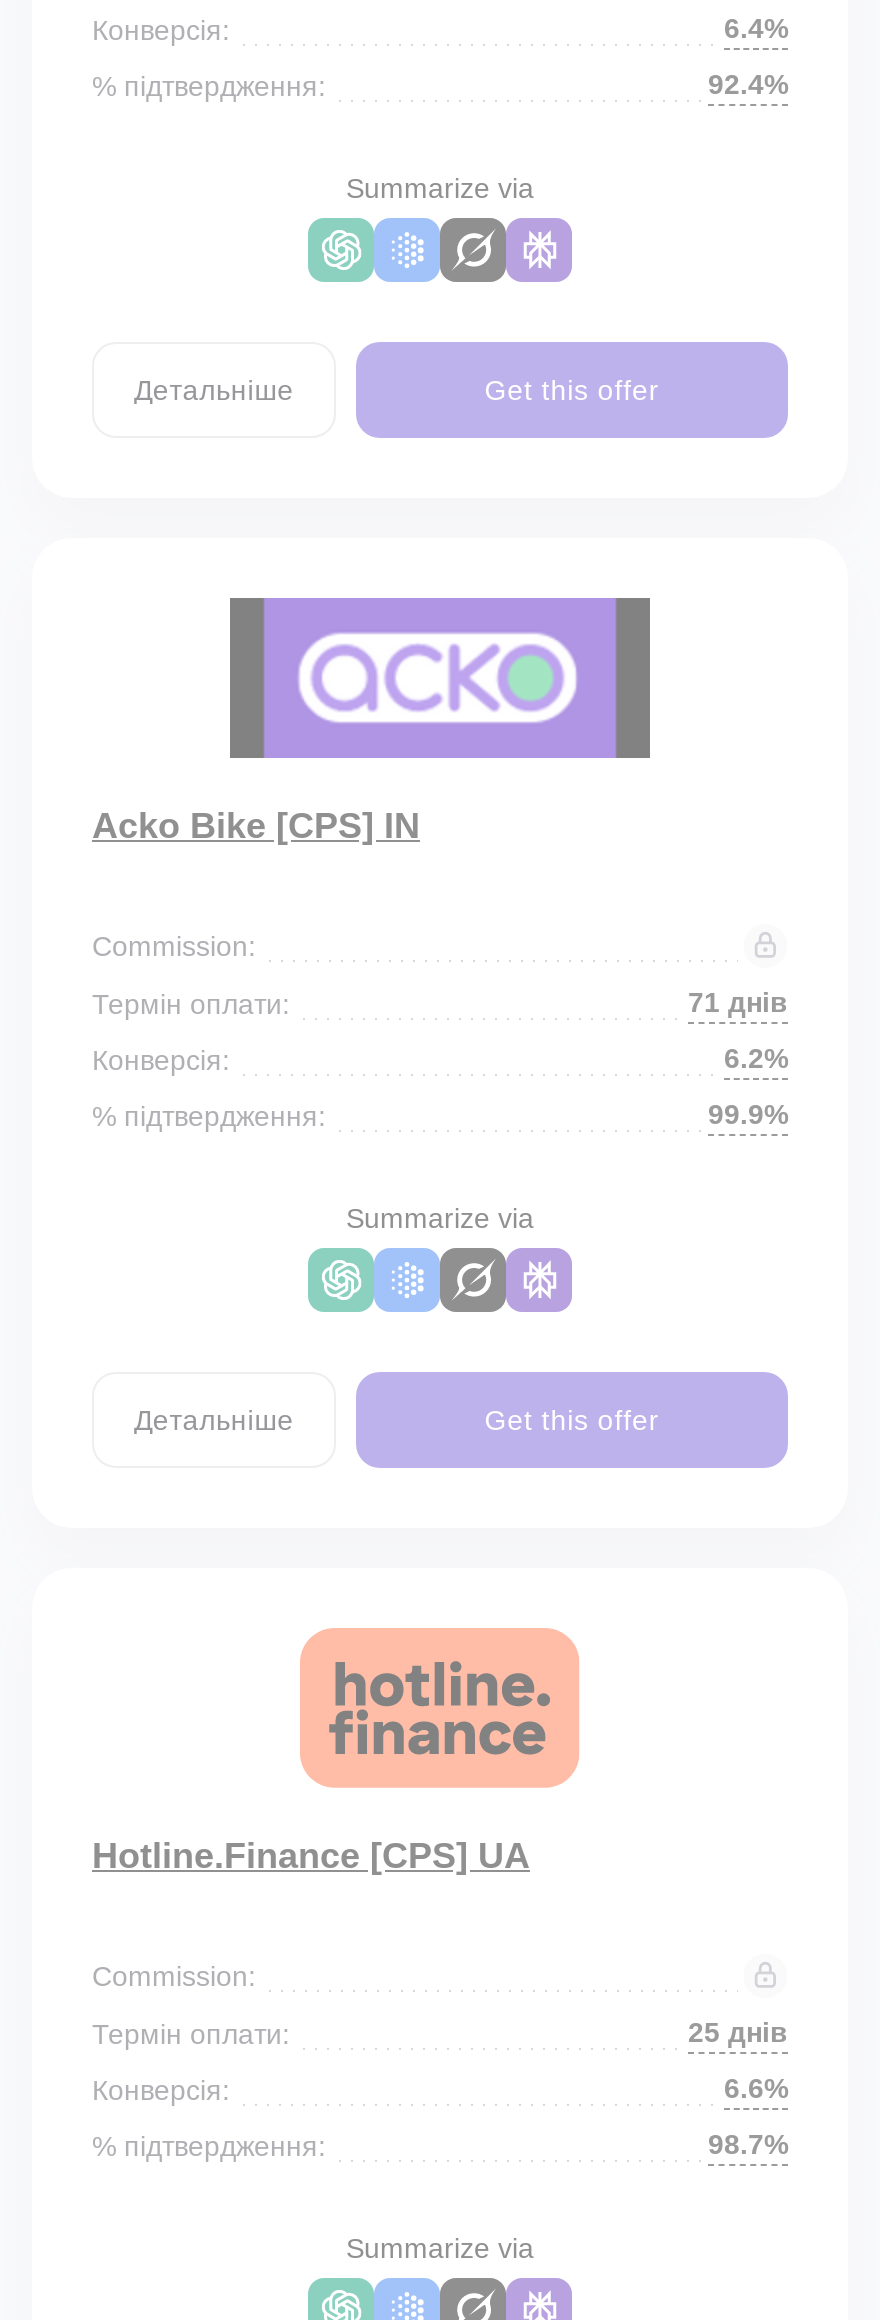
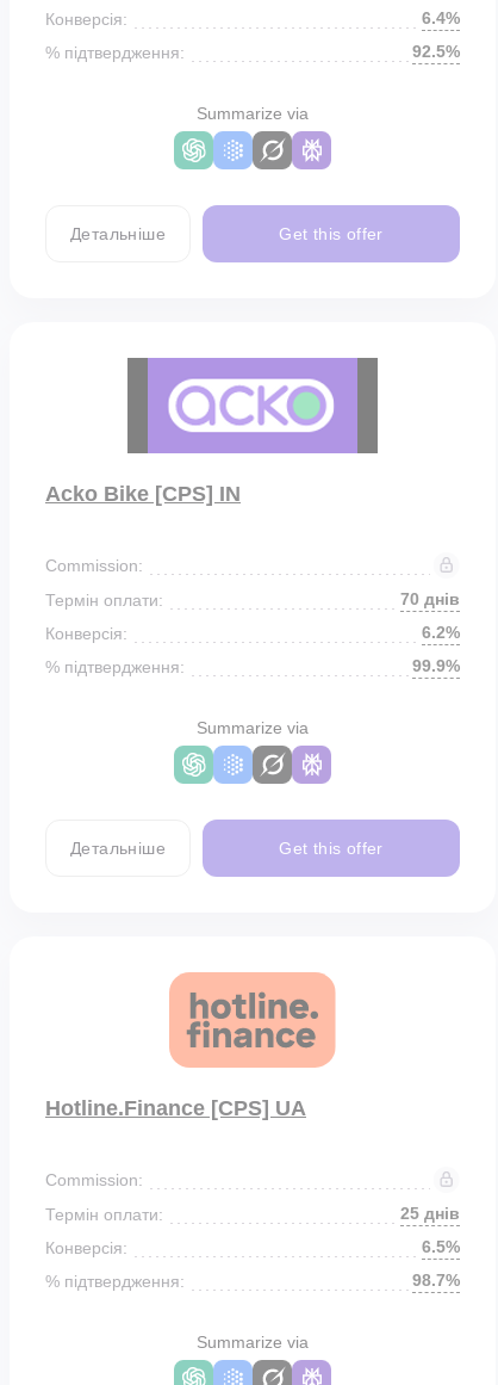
- 92.4%
+ 92.5%

- 71 днів
+ 70 днів

- 6.6%
+ 6.5%
